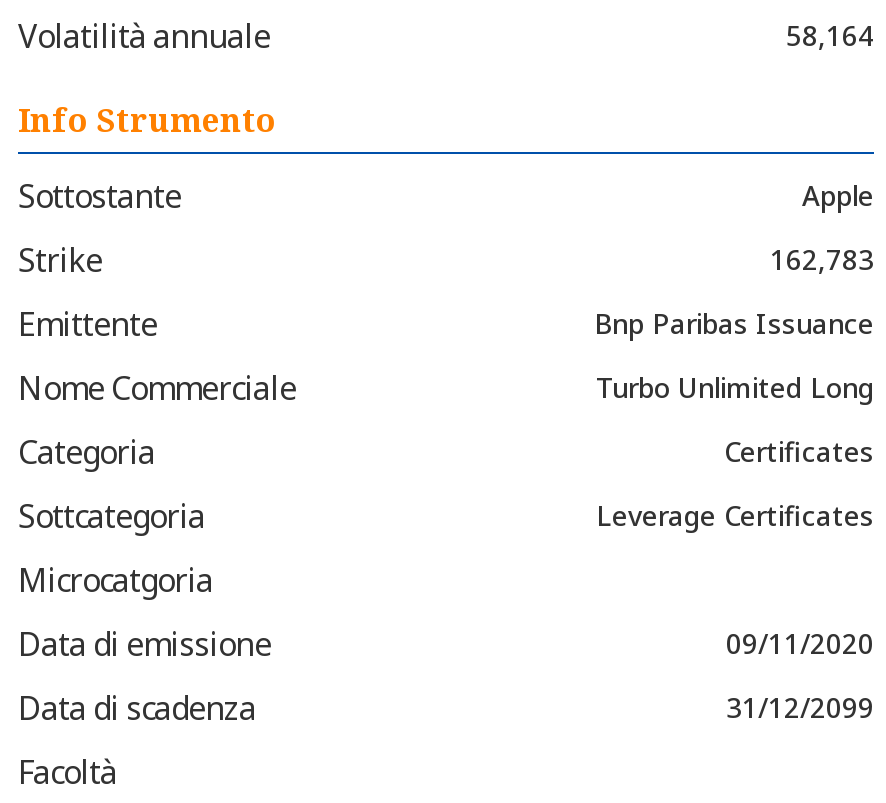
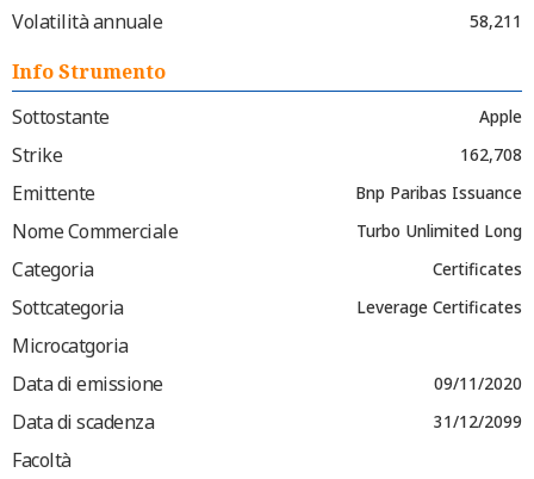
- 58,164
+ 58,211

- 162,783
+ 162,708
